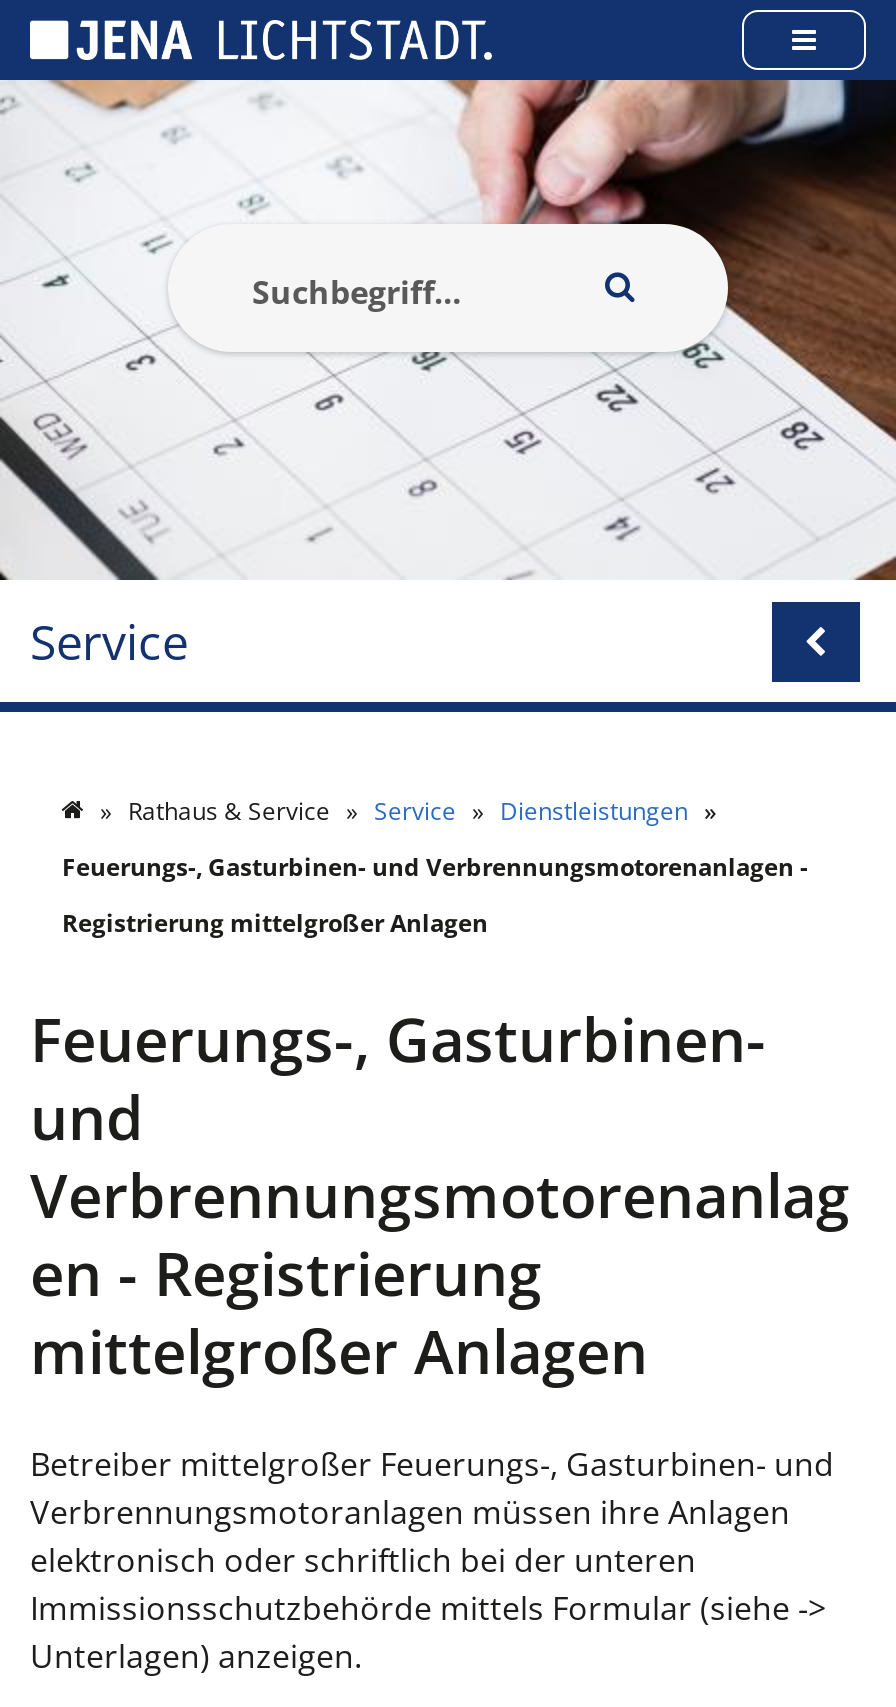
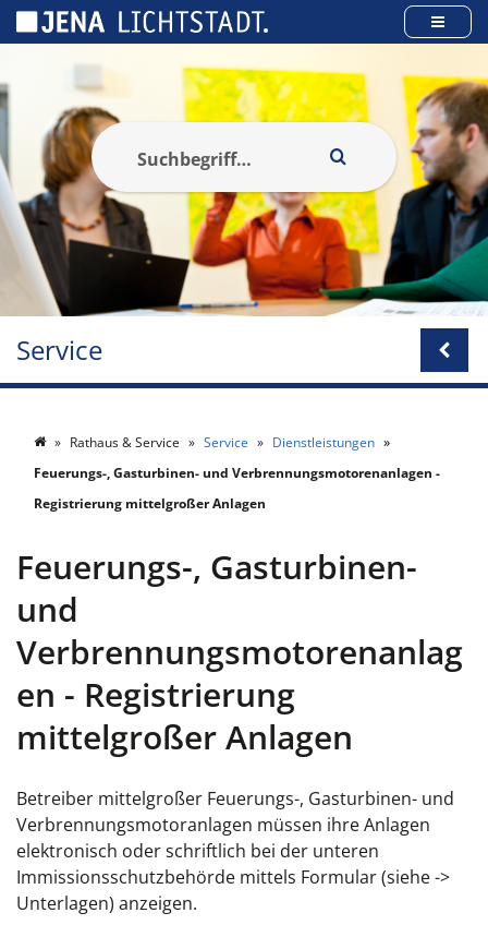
- [image]
+ [image]
